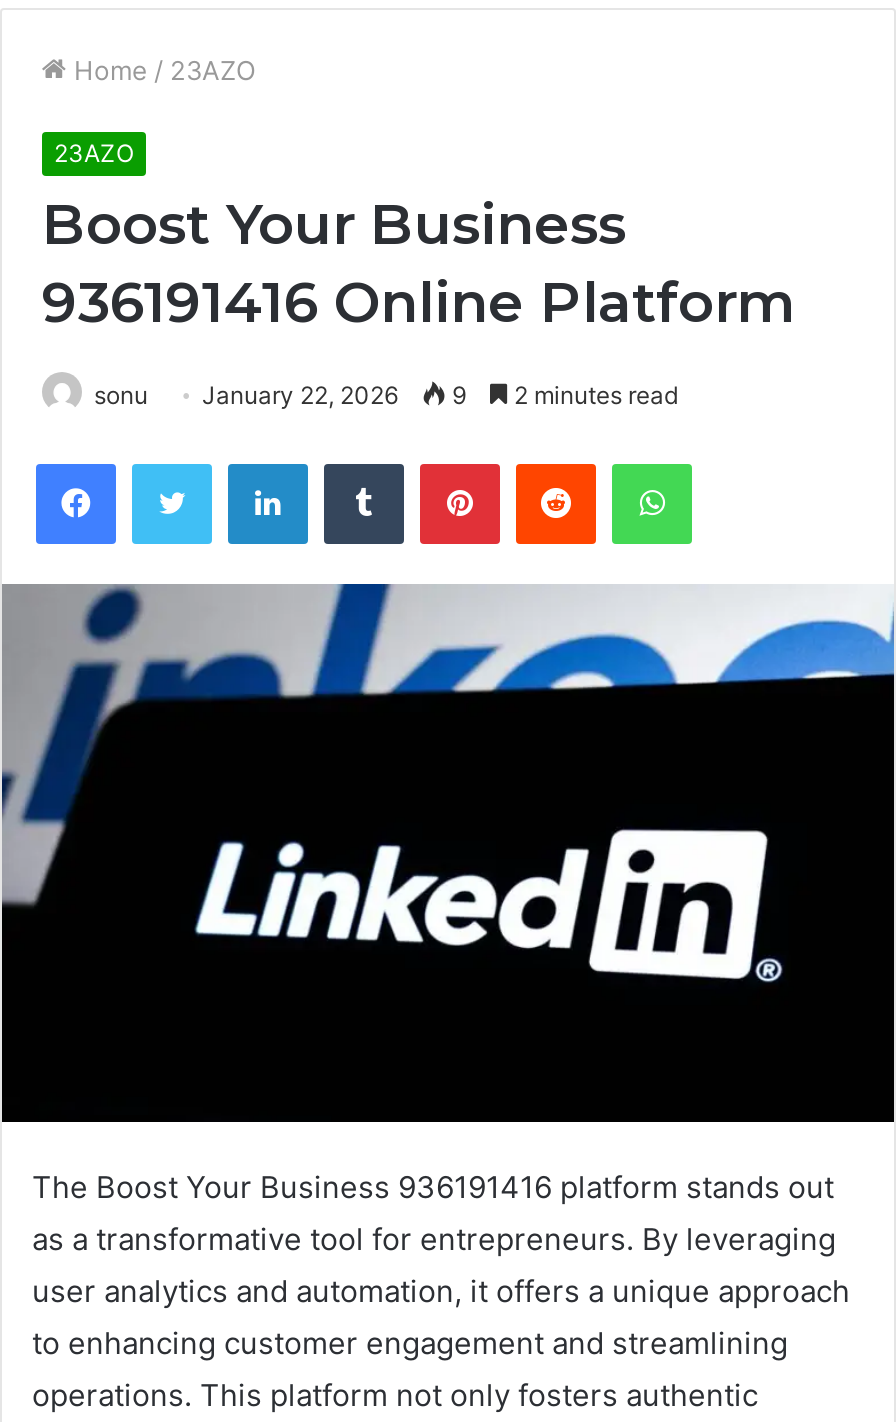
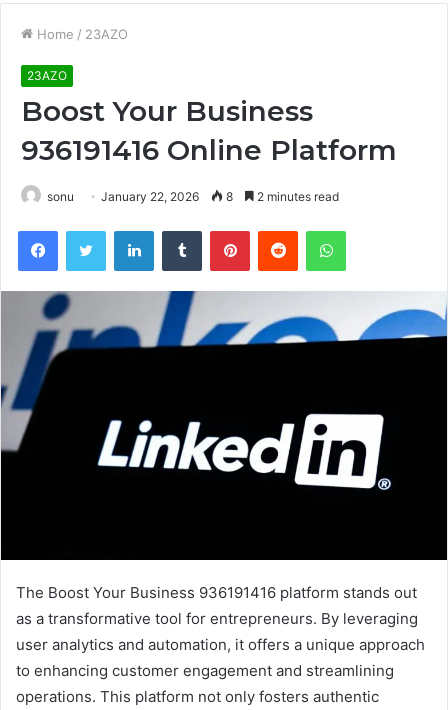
- sonu January 22, 2026 9 2 minutes read
+ sonu January 22, 2026 8 2 minutes read
